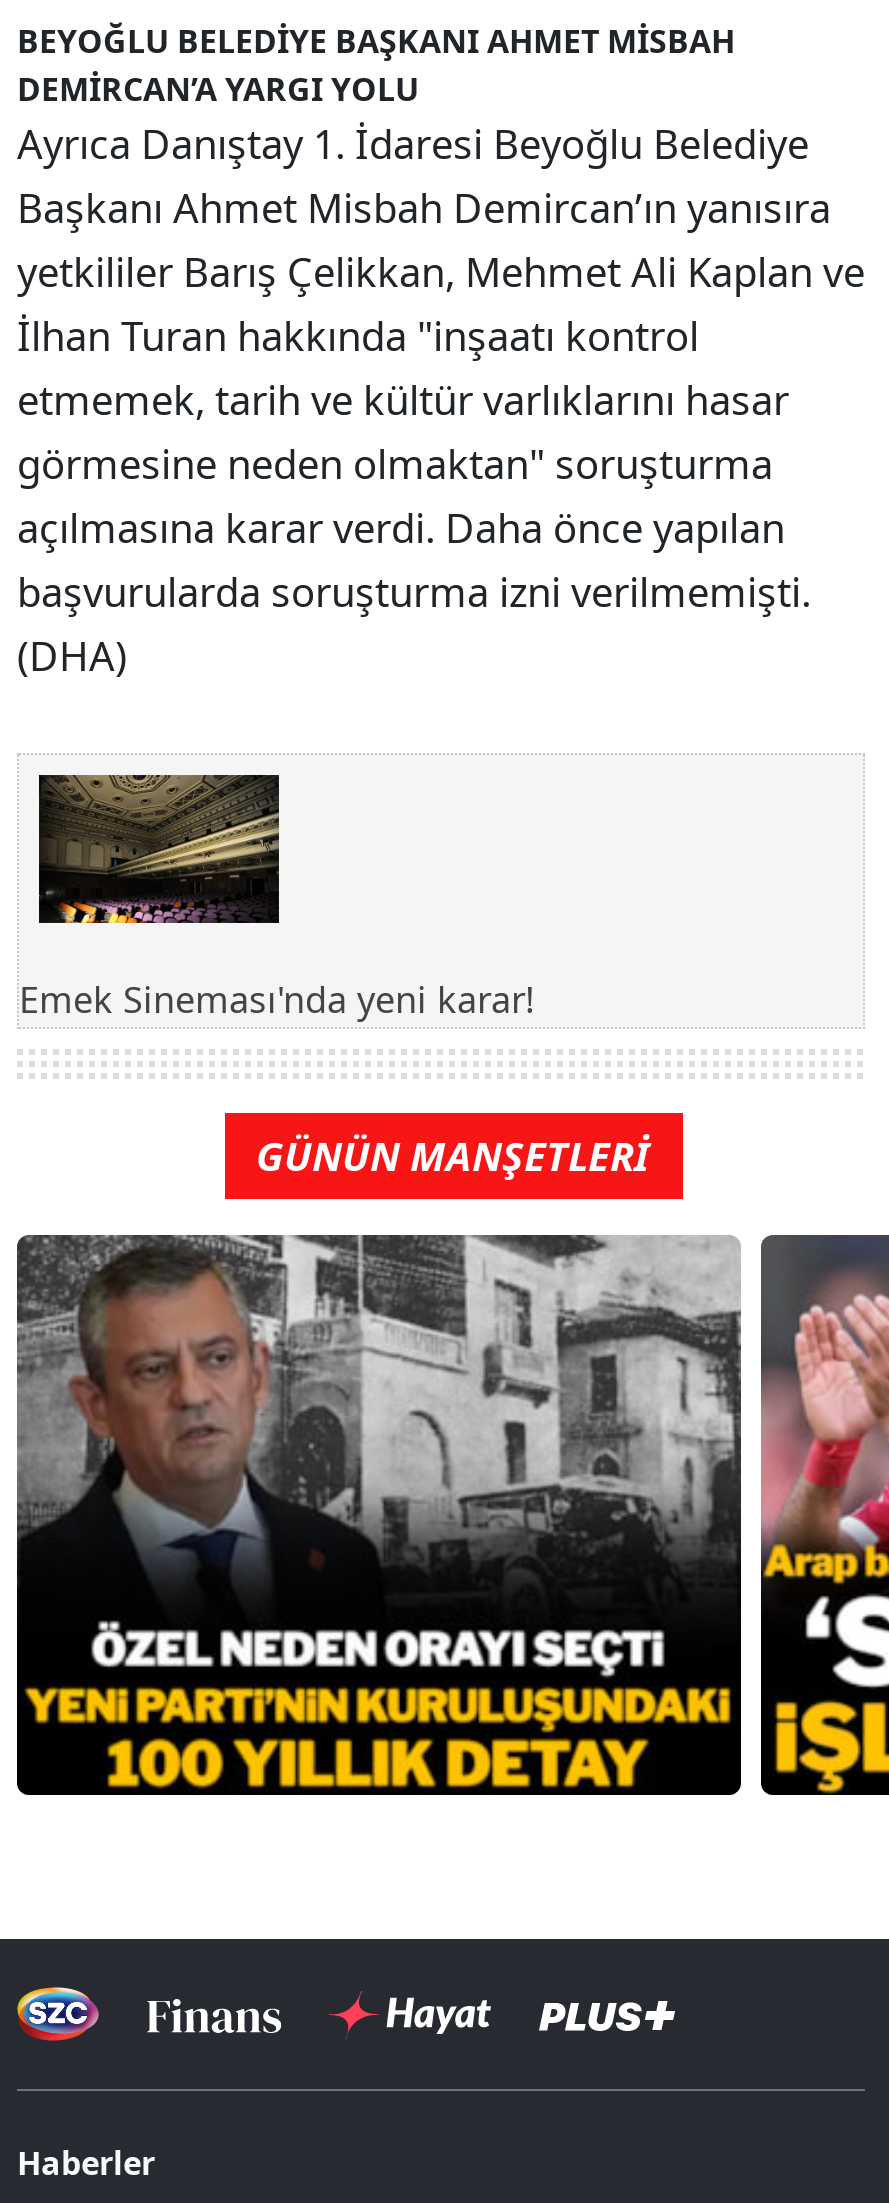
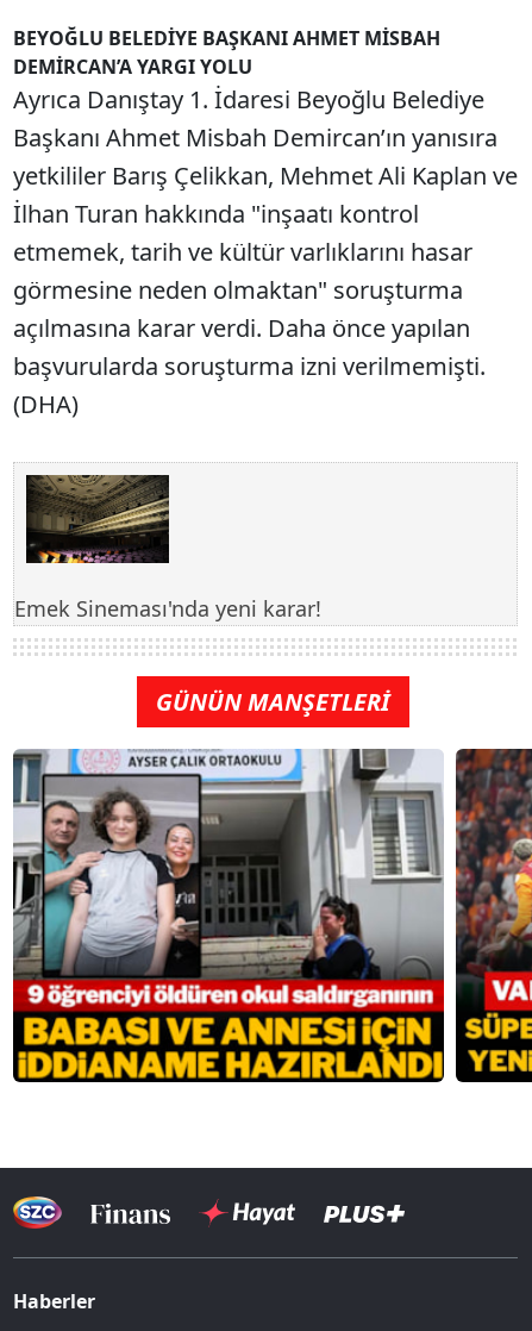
- [image]
+ [image]

- [image]
+ [image]
